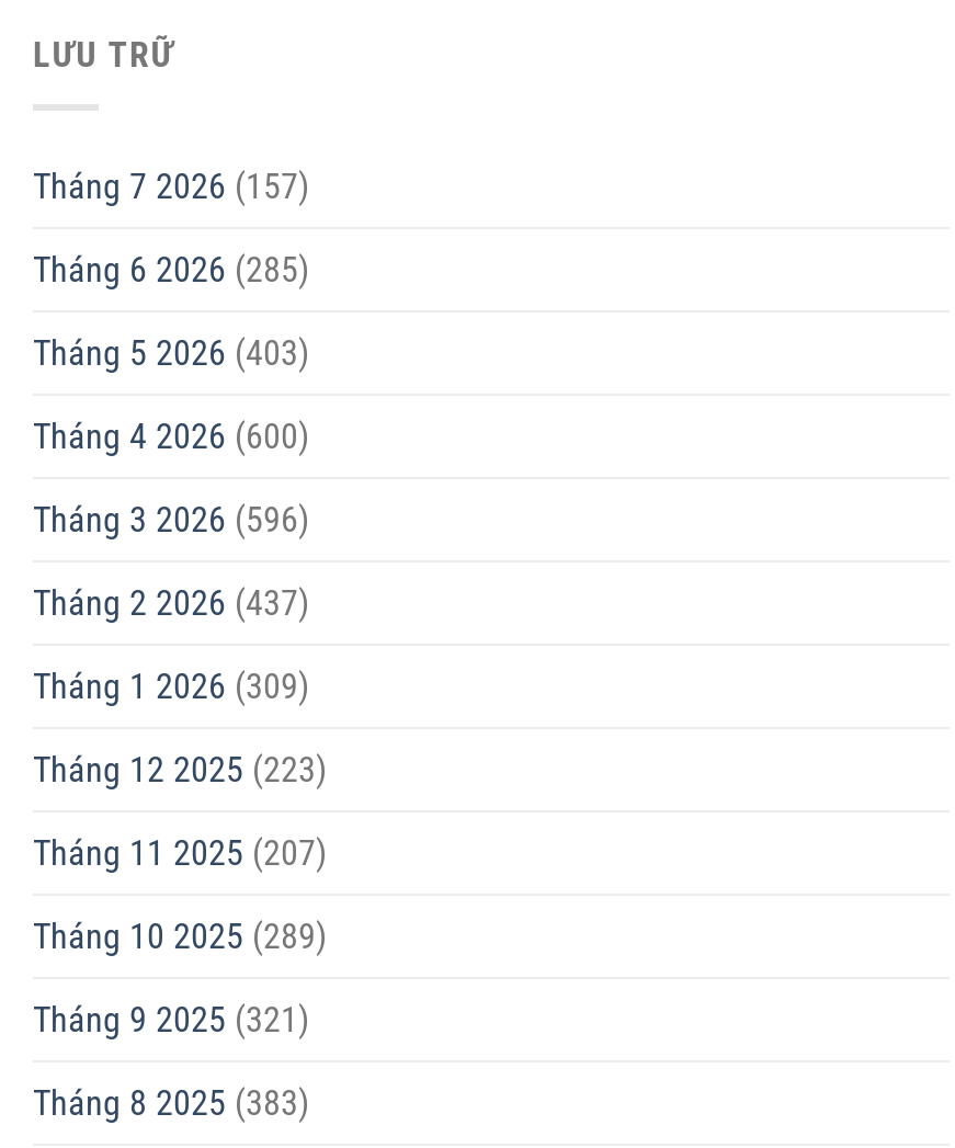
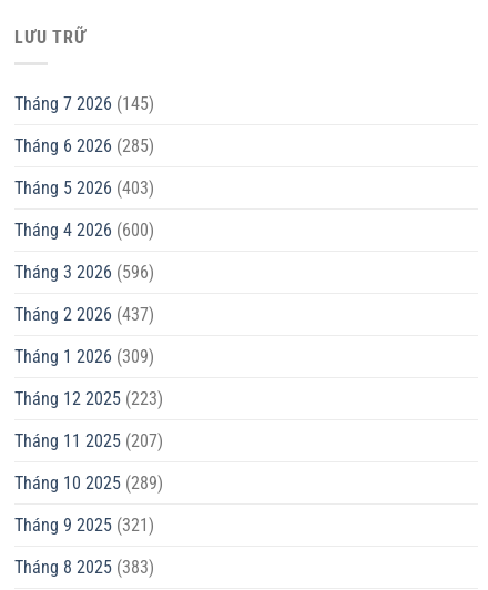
- Tháng 7 2026 (157)
+ Tháng 7 2026 (145)
